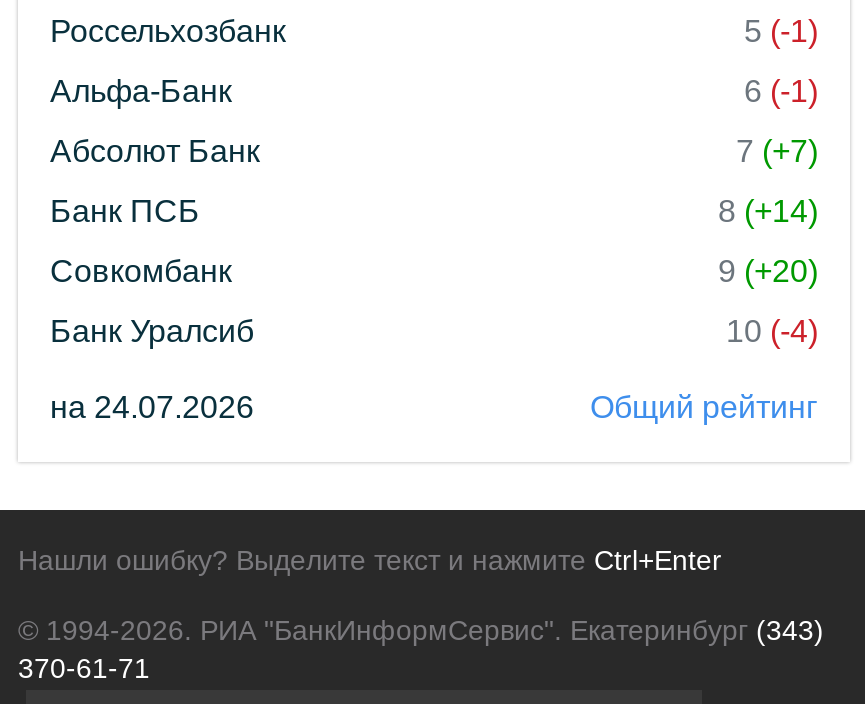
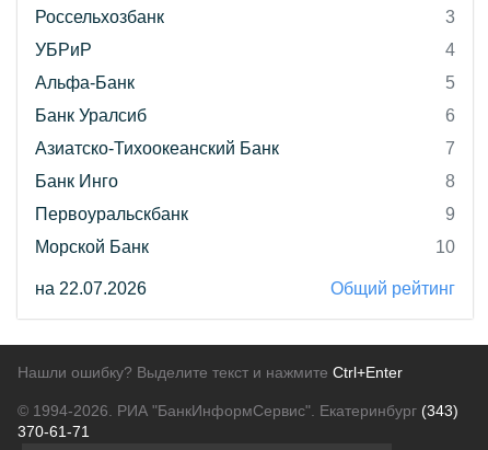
- 5 (-1)
+ 3
+ УБРиР
+ 4

- 6 (-1)
- Абсолют Банк
- 7 (+7)
- Банк ПСБ
- 8 (+14)
- Совкомбанк
- 9 (+20)
+ 5

- 10 (-4)
- на 24.07.2026
+ 6
+ Азиатско-Тихоокеанский Банк
+ 7
+ Банк Инго
+ 8
+ Первоуральскбанк
+ 9
+ Морской Банк
+ 10
+ на 22.07.2026

moved up: Банк Уралсиб
